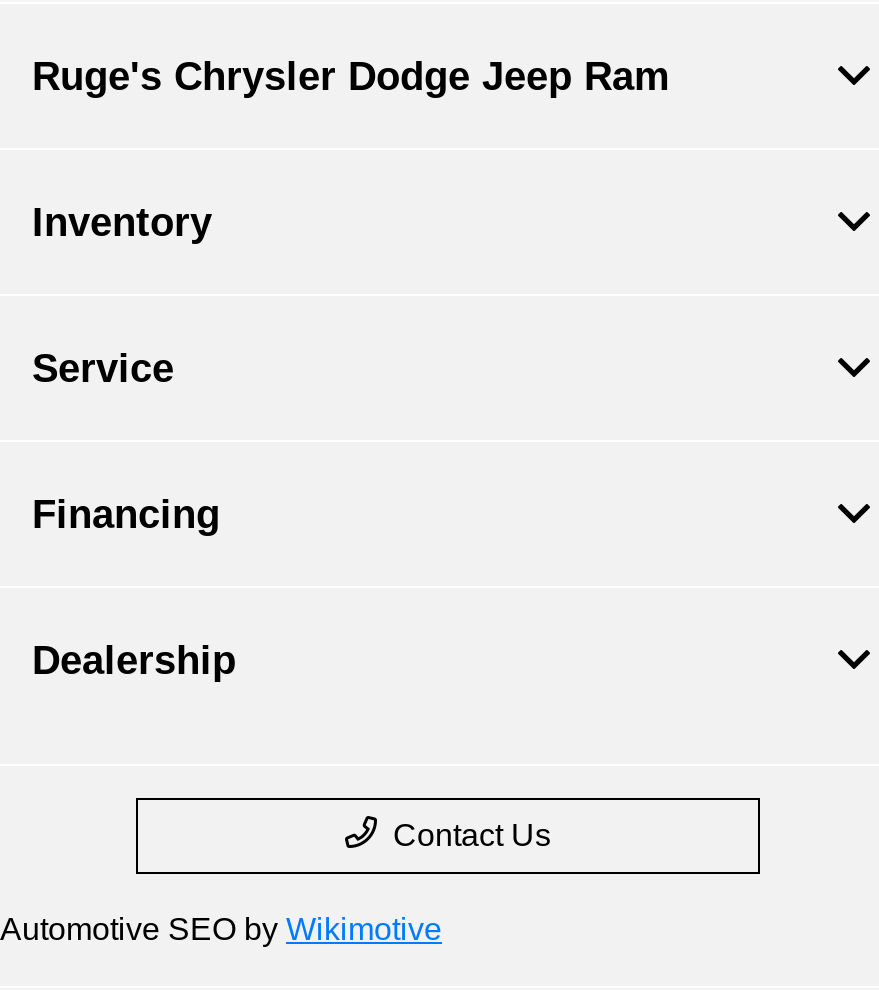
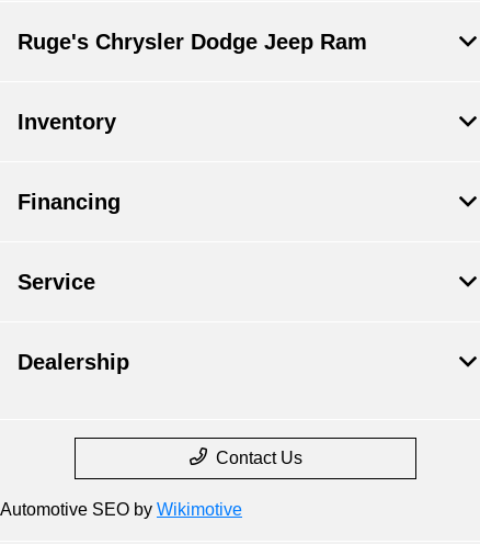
moved down: Service

moved up: Financing
